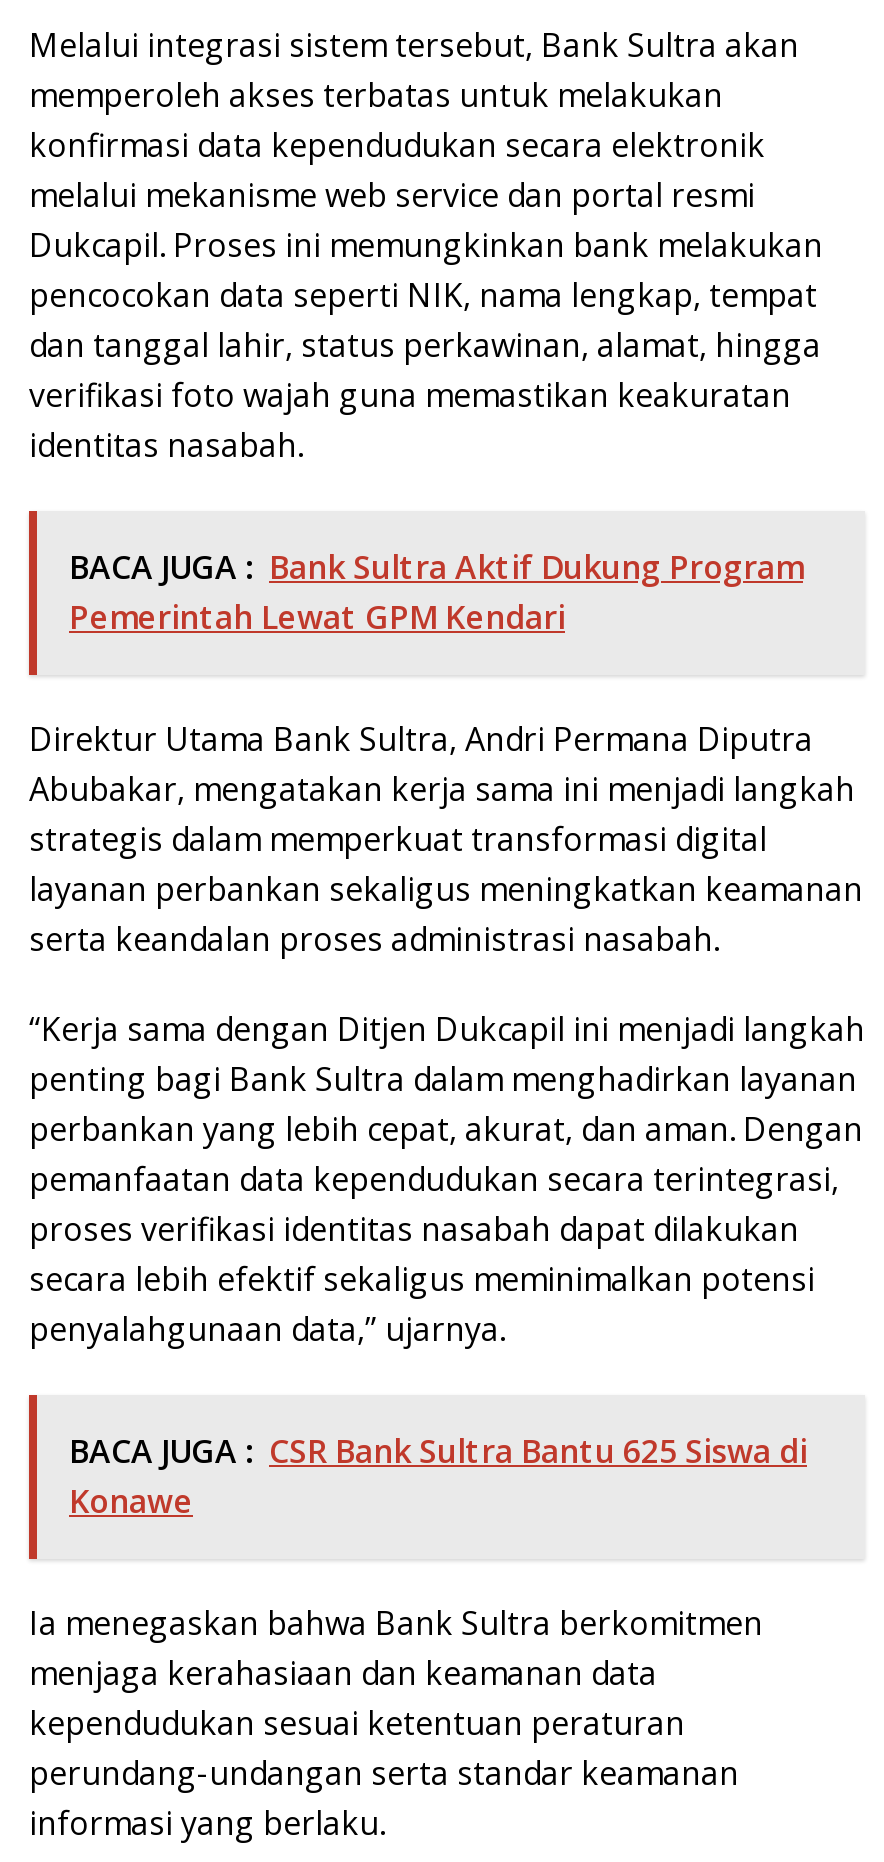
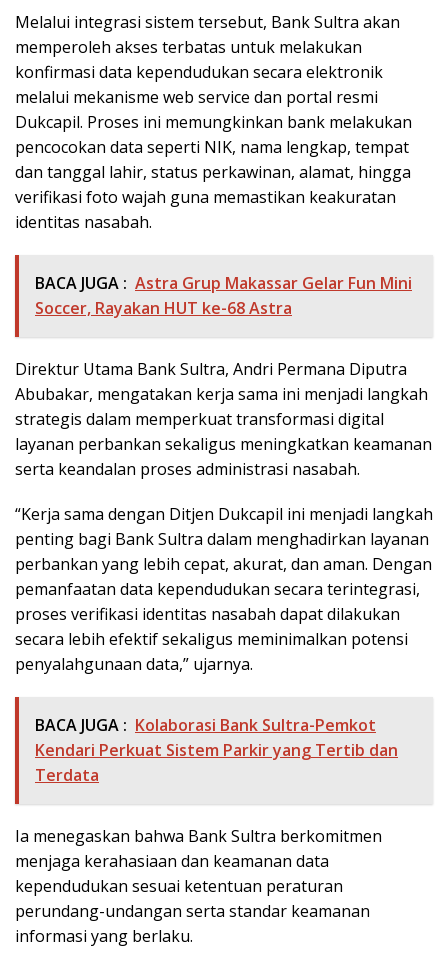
- BACA JUGA : Bank Sultra Aktif Dukung Program
- Pemerintah Lewat GPM Kendari
+ BACA JUGA : Astra Grup Makassar Gelar Fun Mini
+ Soccer, Rayakan HUT ke-68 Astra

- BACA JUGA : CSR Bank Sultra Bantu 625 Siswa di
- Konawe
+ BACA JUGA : Kolaborasi Bank Sultra-Pemkot
+ Kendari Perkuat Sistem Parkir yang Tertib dan
+ Terdata
